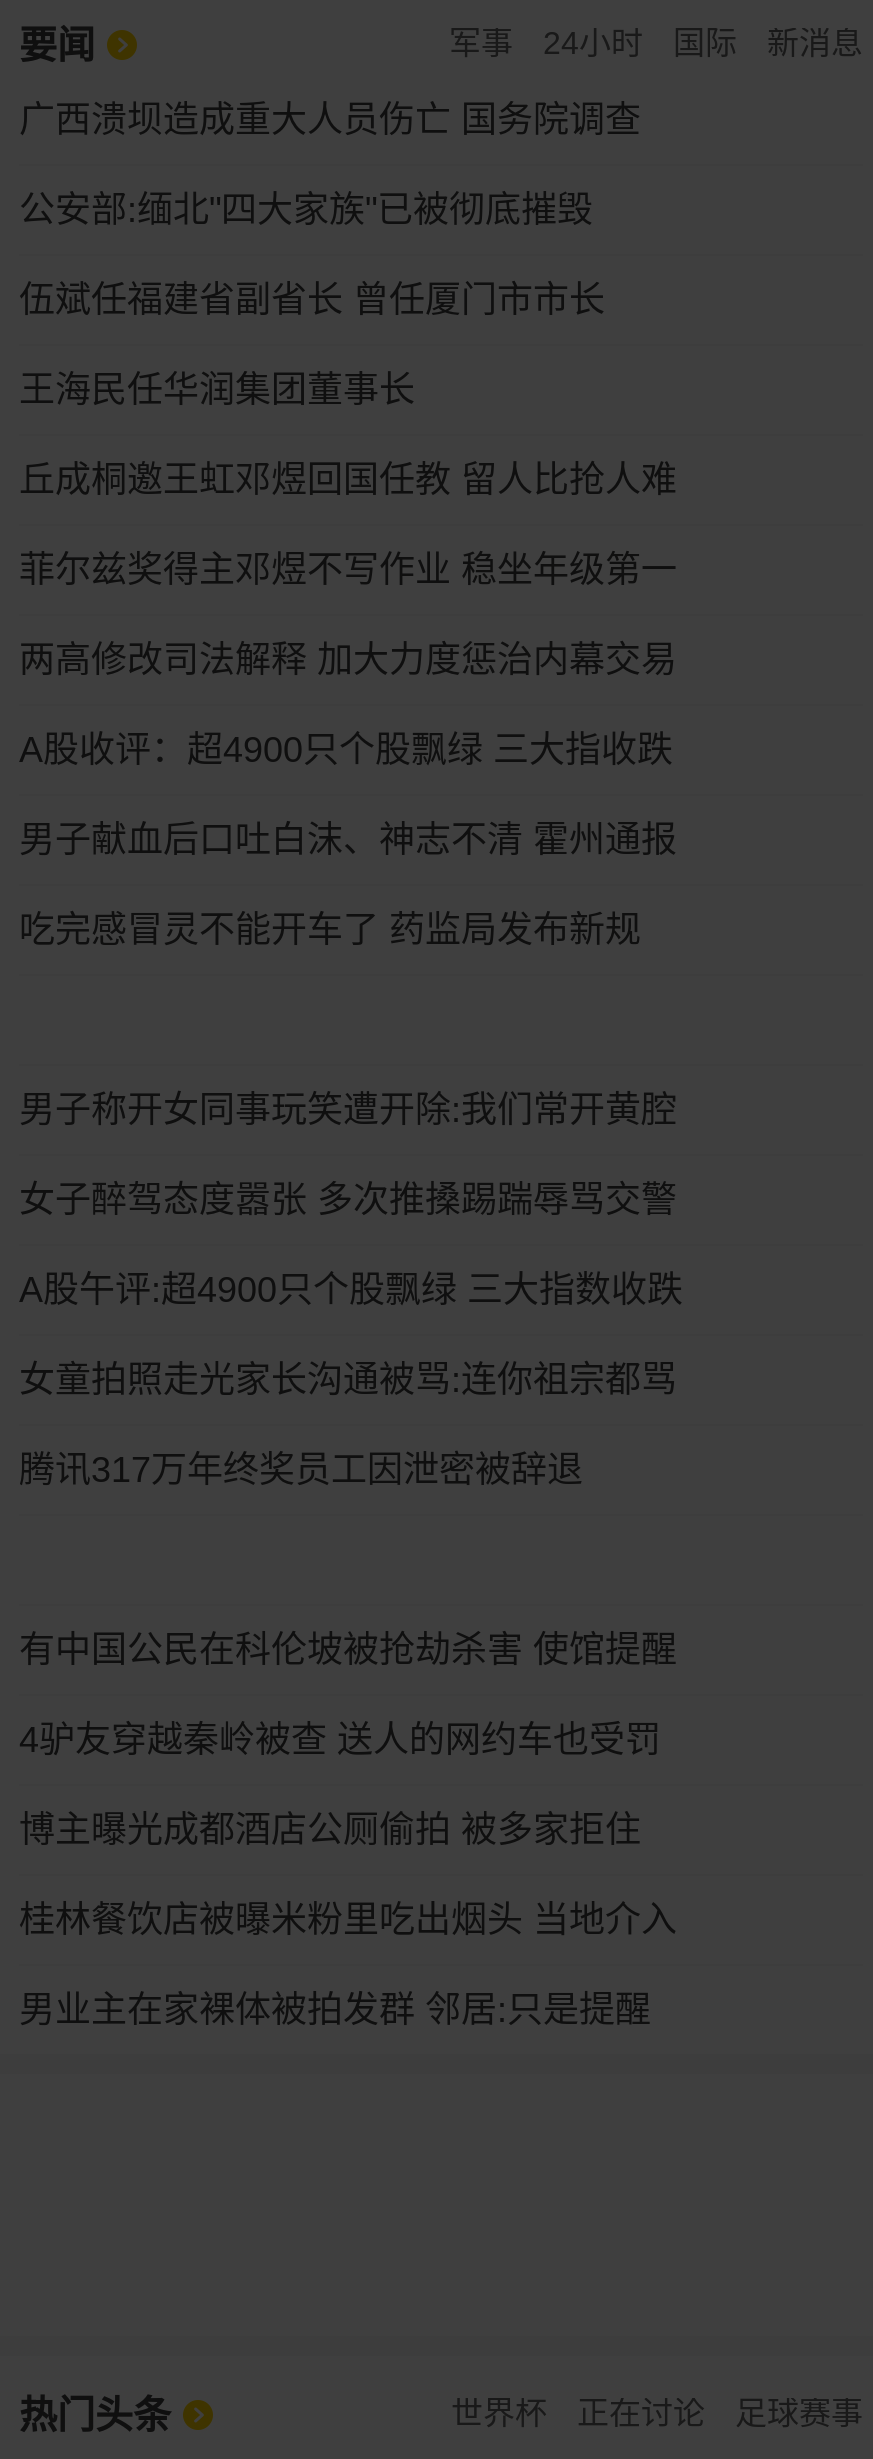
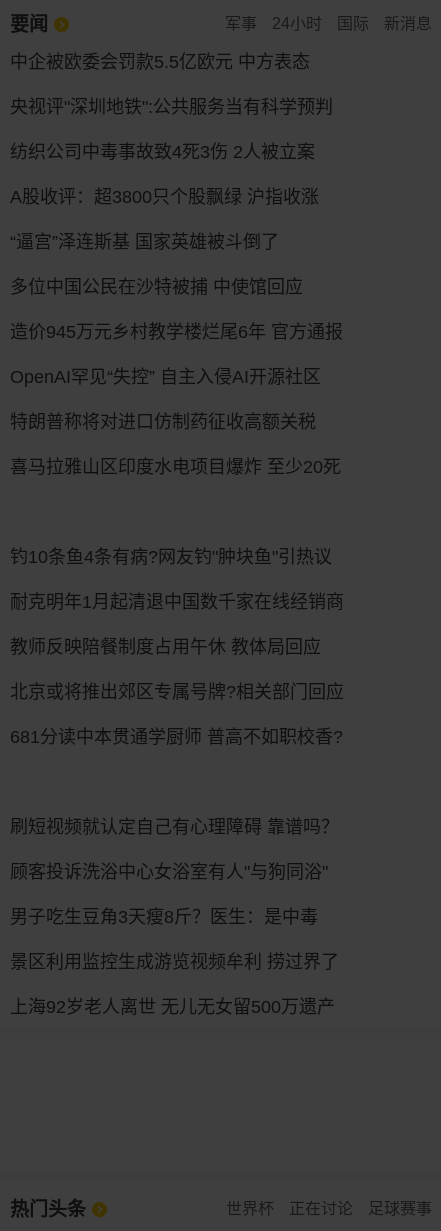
- 广西溃坝造成重大人员伤亡 国务院调查
+ 中企被欧委会罚款5.5亿欧元 中方表态

- 公安部:缅北"四大家族"已被彻底摧毁
+ 央视评"深圳地铁":公共服务当有科学预判

- 伍斌任福建省副省长 曾任厦门市市长
+ 纺织公司中毒事故致4死3伤 2人被立案

- 王海民任华润集团董事长
+ A股收评：超3800只个股飘绿 沪指收涨

- 丘成桐邀王虹邓煜回国任教 留人比抢人难
+ “逼宫”泽连斯基 国家英雄被斗倒了

- 菲尔兹奖得主邓煜不写作业 稳坐年级第一
+ 多位中国公民在沙特被捕 中使馆回应

- 两高修改司法解释 加大力度惩治内幕交易
+ 造价945万元乡村教学楼烂尾6年 官方通报

- A股收评：超4900只个股飘绿 三大指收跌
+ OpenAI罕见“失控” 自主入侵AI开源社区

- 男子献血后口吐白沫、神志不清 霍州通报
+ 特朗普称将对进口仿制药征收高额关税

- 吃完感冒灵不能开车了 药监局发布新规
+ 喜马拉雅山区印度水电项目爆炸 至少20死

- 男子称开女同事玩笑遭开除:我们常开黄腔
+ 钓10条鱼4条有病?网友钓"肿块鱼"引热议

- 女子醉驾态度嚣张 多次推搡踢踹辱骂交警
+ 耐克明年1月起清退中国数千家在线经销商

- A股午评:超4900只个股飘绿 三大指数收跌
+ 教师反映陪餐制度占用午休 教体局回应

- 女童拍照走光家长沟通被骂:连你祖宗都骂
+ 北京或将推出郊区专属号牌?相关部门回应

- 腾讯317万年终奖员工因泄密被辞退
+ 681分读中本贯通学厨师 普高不如职校香?

- 有中国公民在科伦坡被抢劫杀害 使馆提醒
+ 刷短视频就认定自己有心理障碍 靠谱吗？

- 4驴友穿越秦岭被查 送人的网约车也受罚
+ 顾客投诉洗浴中心女浴室有人"与狗同浴"

- 博主曝光成都酒店公厕偷拍 被多家拒住
+ 男子吃生豆角3天瘦8斤？医生：是中毒

- 桂林餐饮店被曝米粉里吃出烟头 当地介入
+ 景区利用监控生成游览视频牟利 捞过界了

- 男业主在家裸体被拍发群 邻居:只是提醒
+ 上海92岁老人离世 无儿无女留500万遗产
